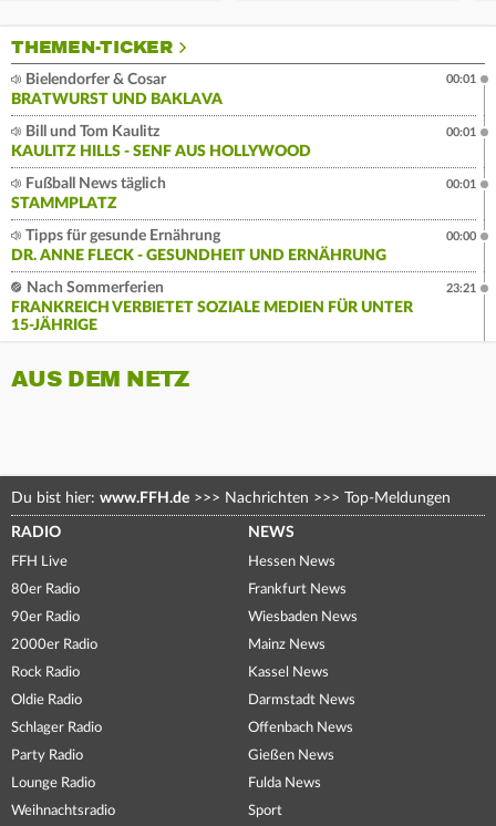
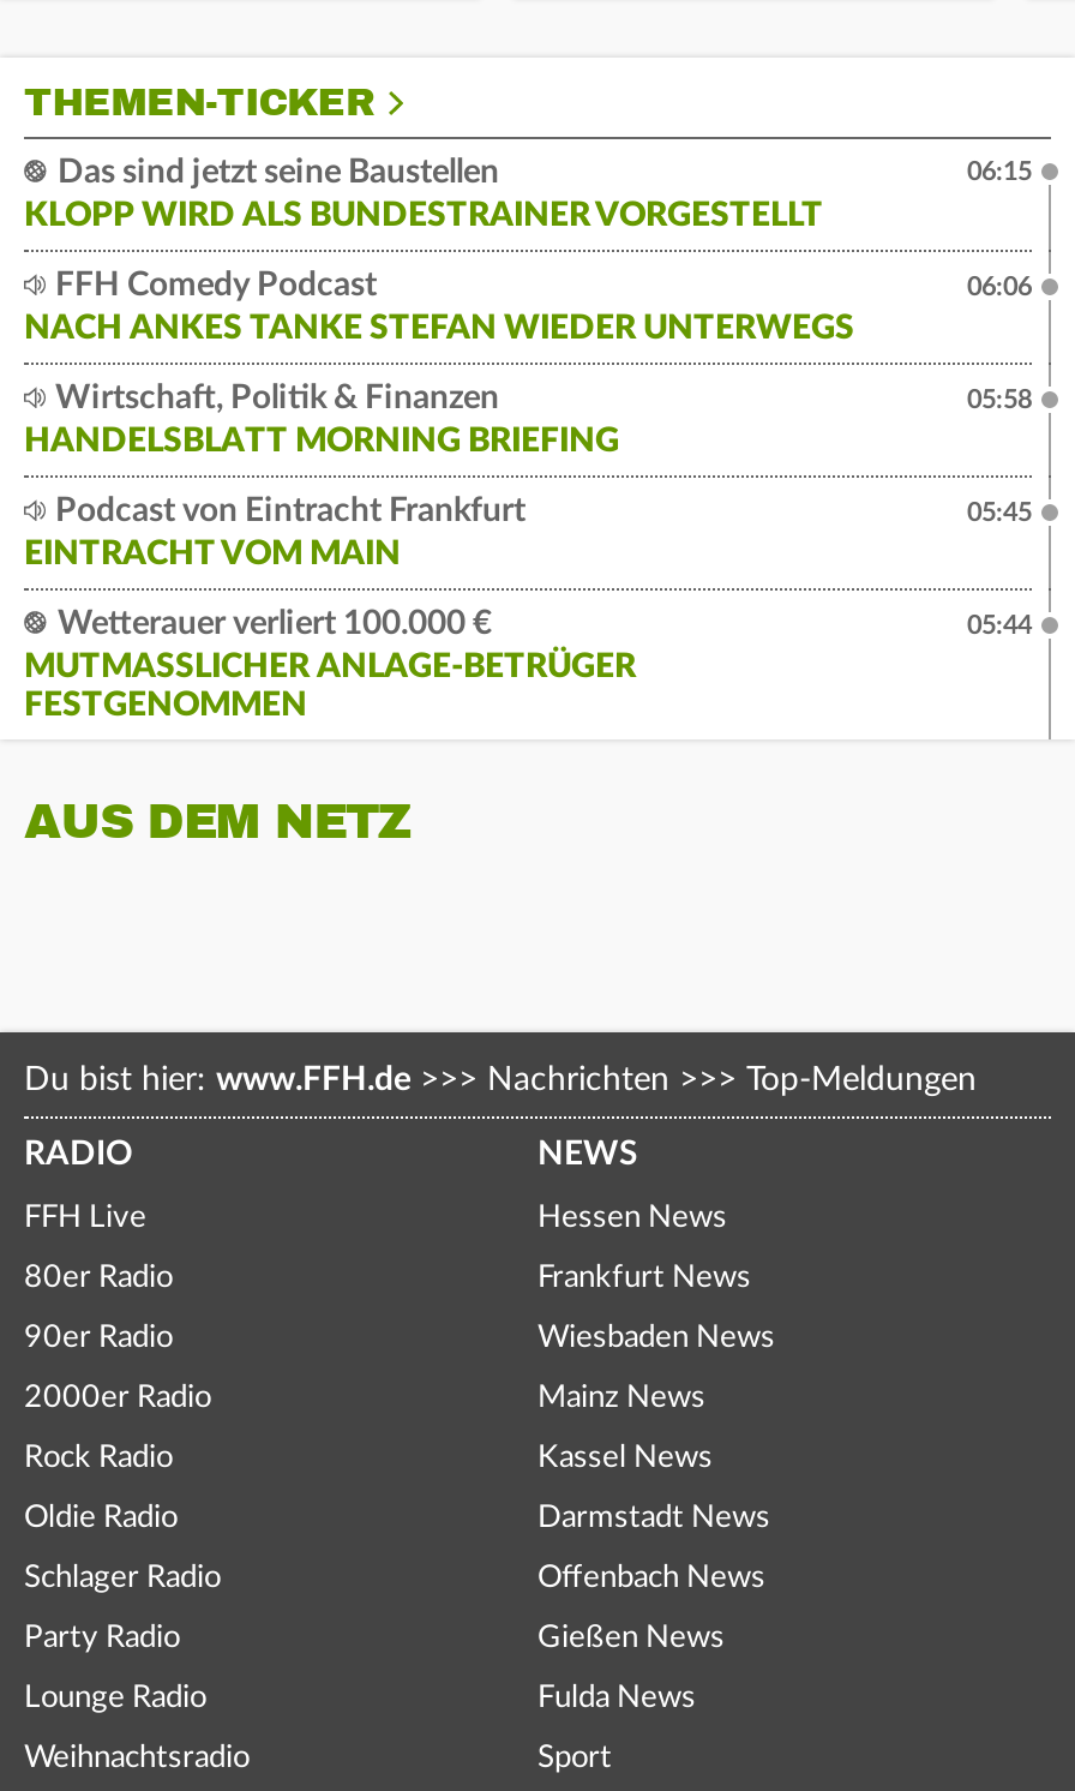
- Bielendorfer & Cosar
- BRATWURST UND BAKLAVA
+ Das sind jetzt seine Baustellen
+ KLOPP WIRD ALS BUNDESTRAINER VORGESTELLT

- 00:01
+ 06:15

- Bill und Tom Kaulitz
- KAULITZ HILLS - SENF AUS HOLLYWOOD
+ FFH Comedy Podcast
+ NACH ANKES TANKE STEFAN WIEDER UNTERWEGS

- 00:01
+ 06:06

- Fußball News täglich
- STAMMPLATZ
+ Wirtschaft, Politik & Finanzen
+ HANDELSBLATT MORNING BRIEFING

- 00:01
+ 05:58

- Tipps für gesunde Ernährung
- DR. ANNE FLECK - GESUNDHEIT UND ERNÄHRUNG
+ Podcast von Eintracht Frankfurt
+ EINTRACHT VOM MAIN

- 00:00
+ 05:45

- Nach Sommerferien
- FRANKREICH VERBIETET SOZIALE MEDIEN FÜR UNTER
- 15-JÄHRIGE
+ Wetterauer verliert 100.000 €
+ MUTMASSLICHER ANLAGE-BETRÜGER F
+ ESTGENOMMEN

- 23:21
+ 05:44
